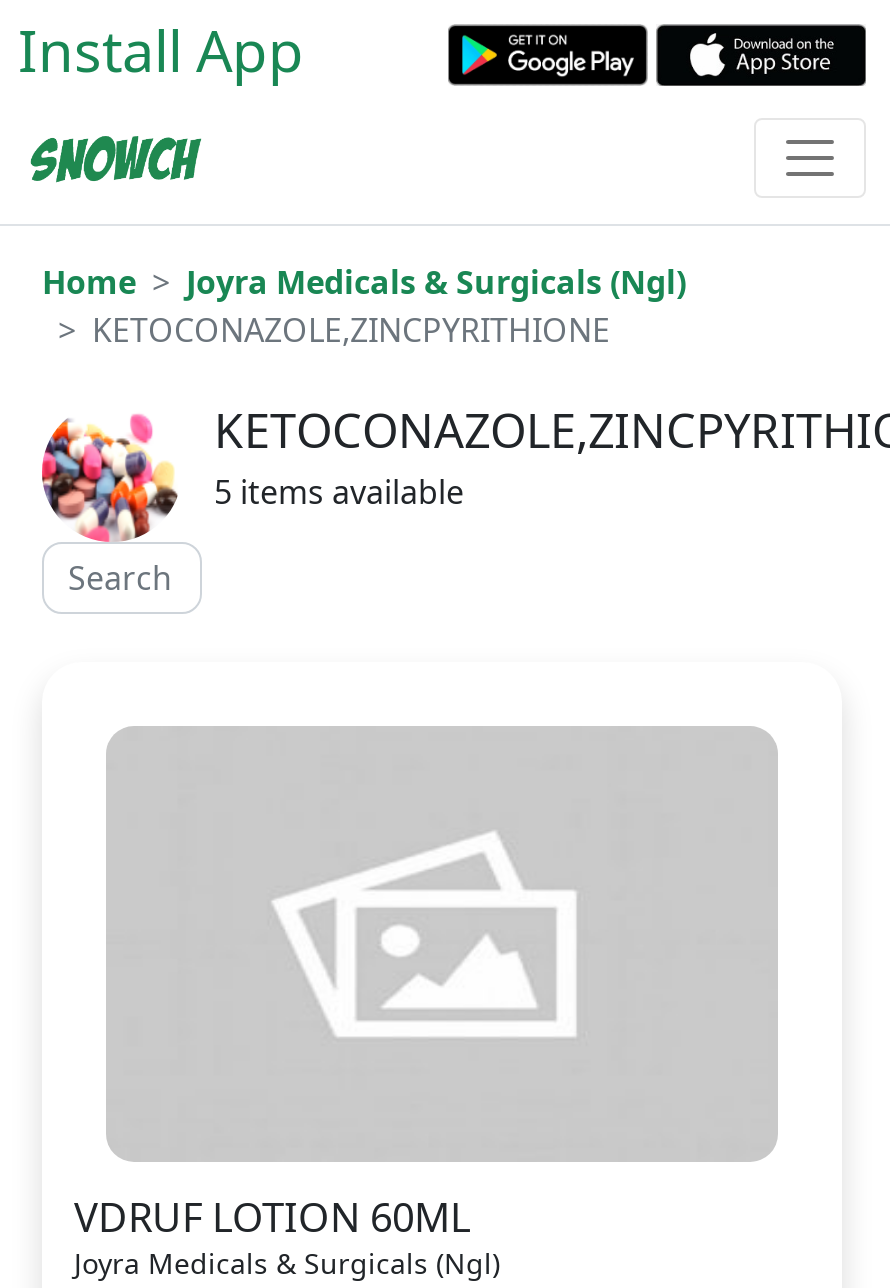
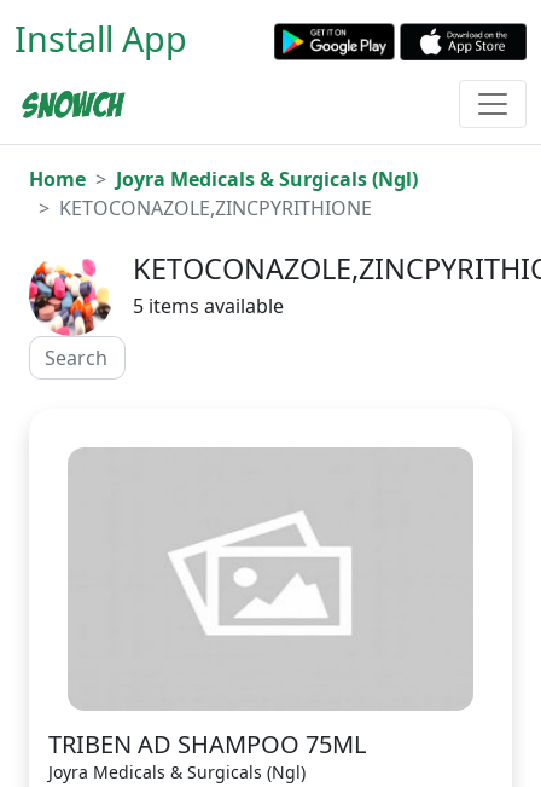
- VDRUF LOTION 60ML
+ TRIBEN AD SHAMPOO 75ML
